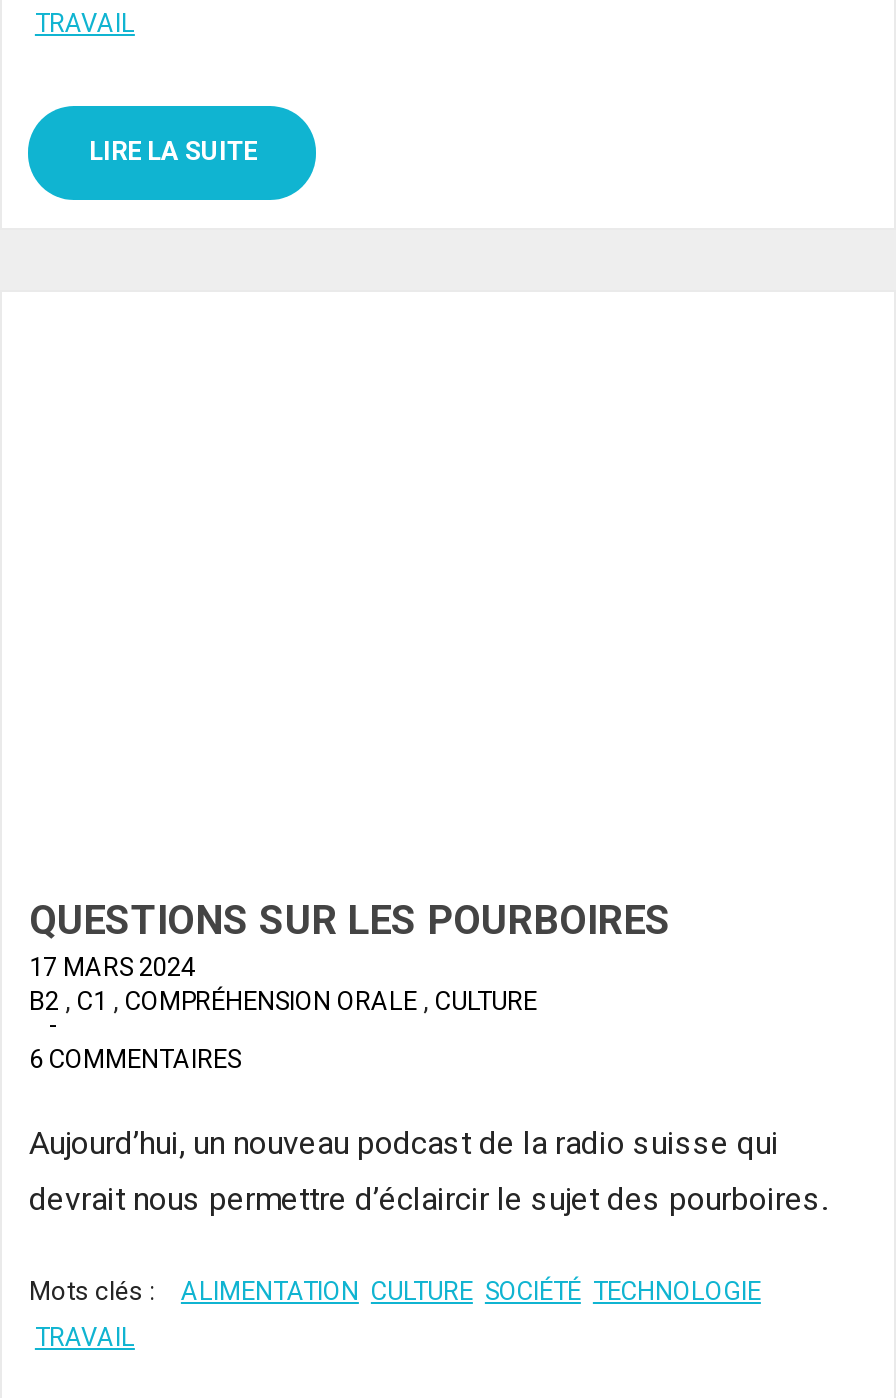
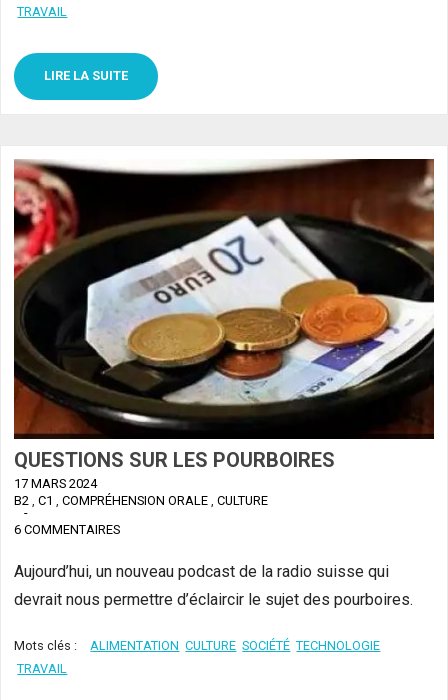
+ [image]
